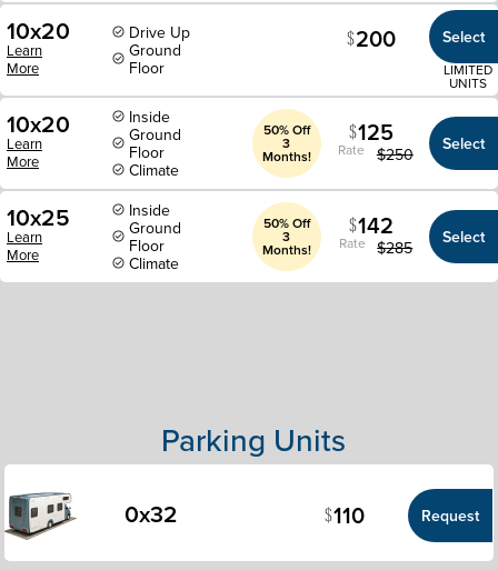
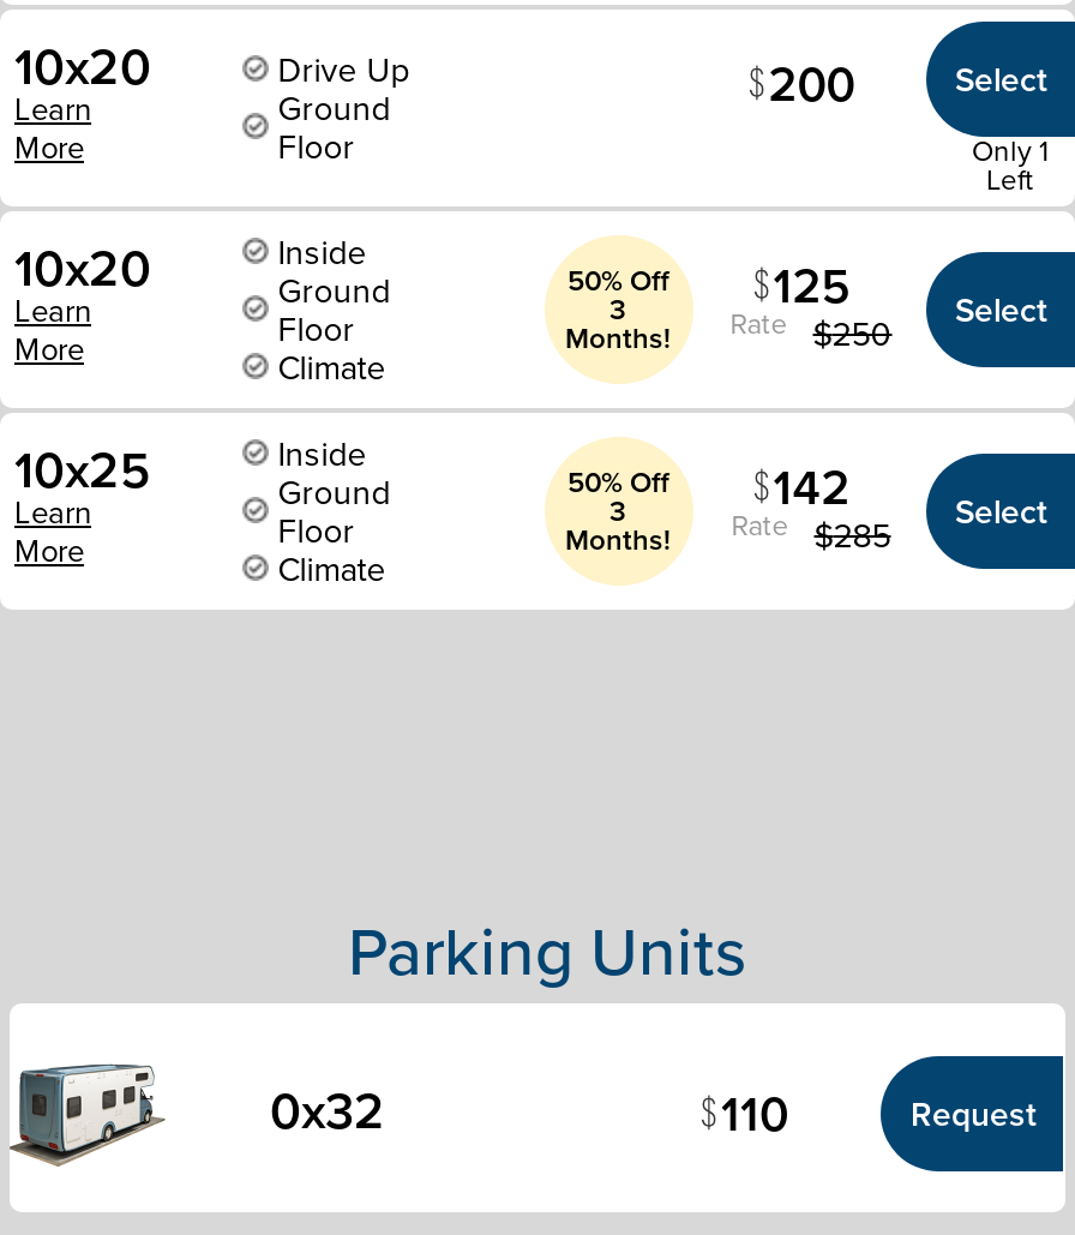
- LIMITED
- UNITS
+ Only 1
+ Left
